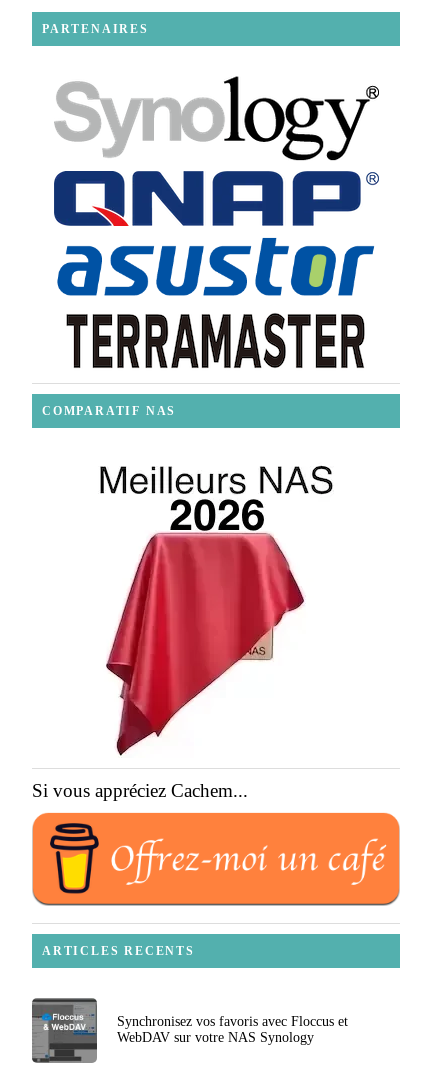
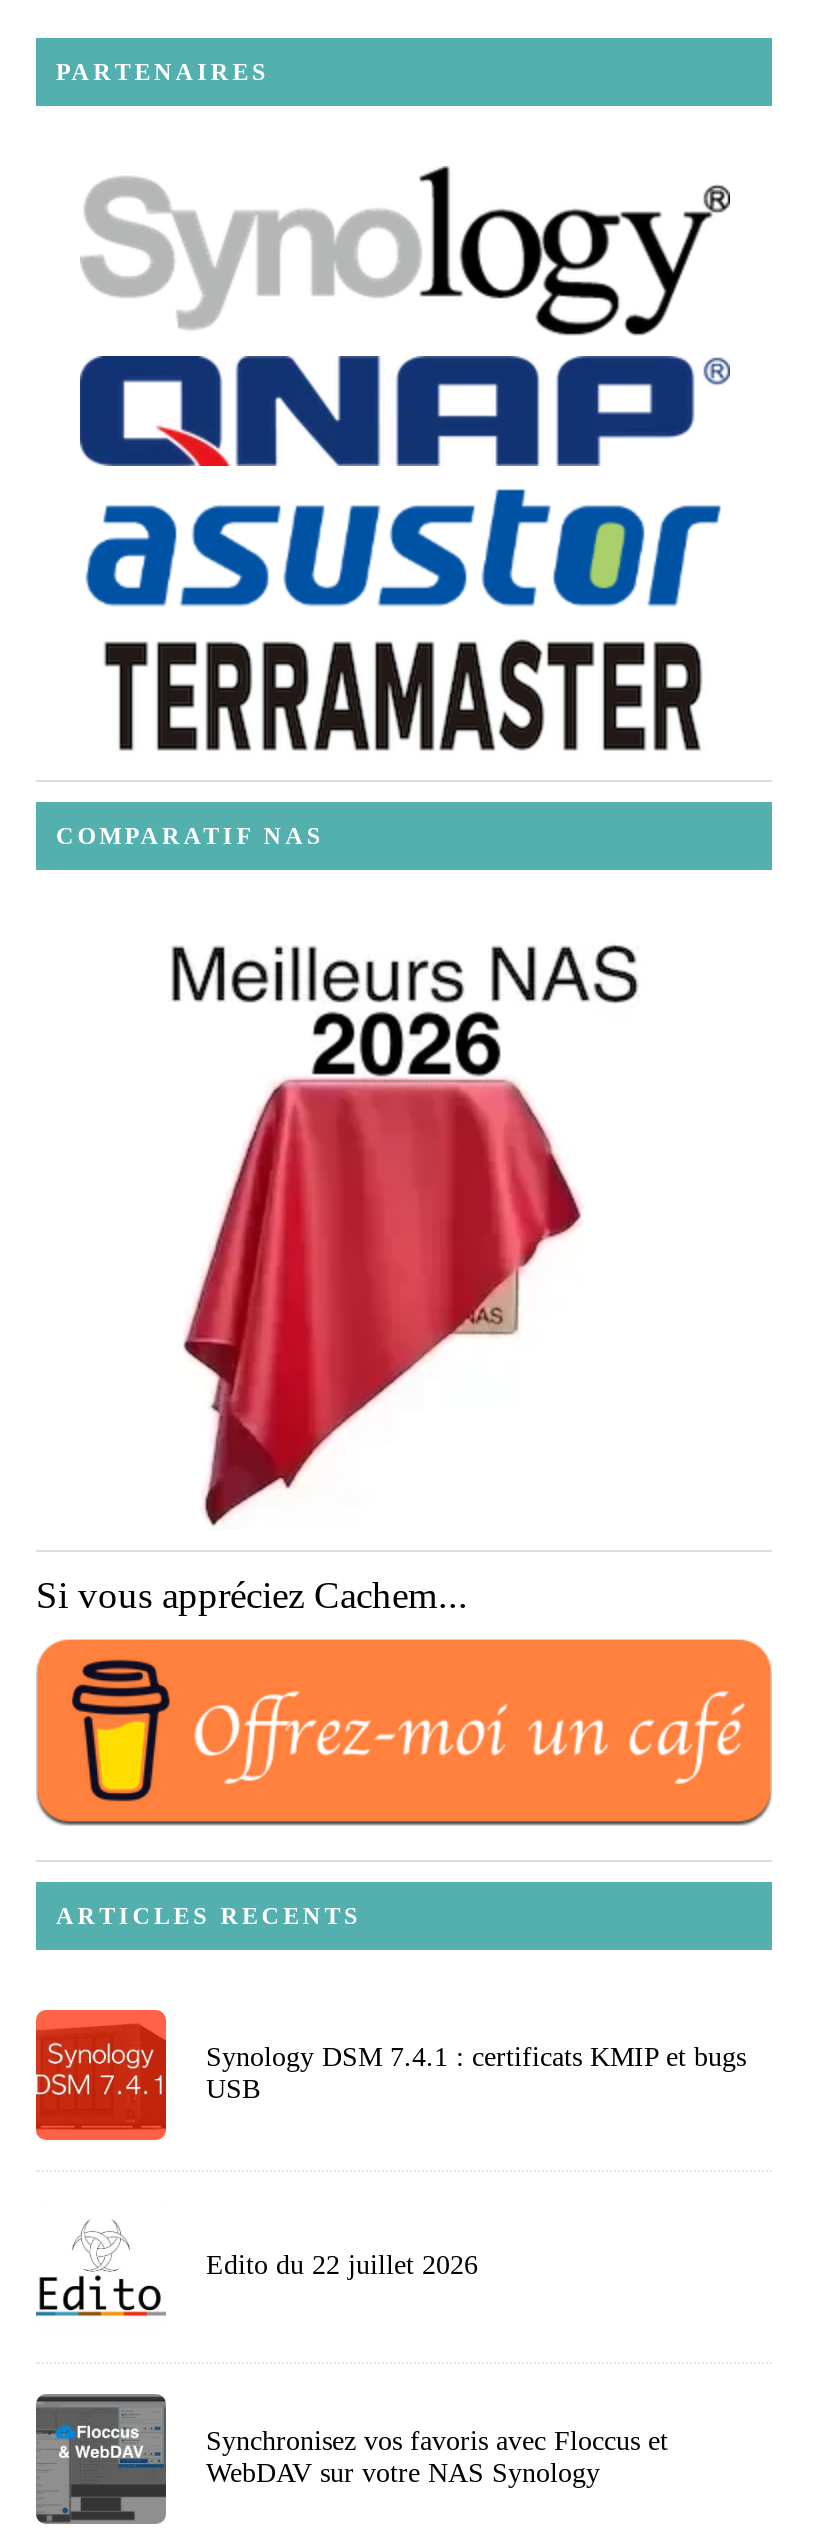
+ [image]
+ Synology DSM 7.4.1 : certificats KMIP et bugs
+ USB

+ [image]
+ Edito du 22 juillet 2026
